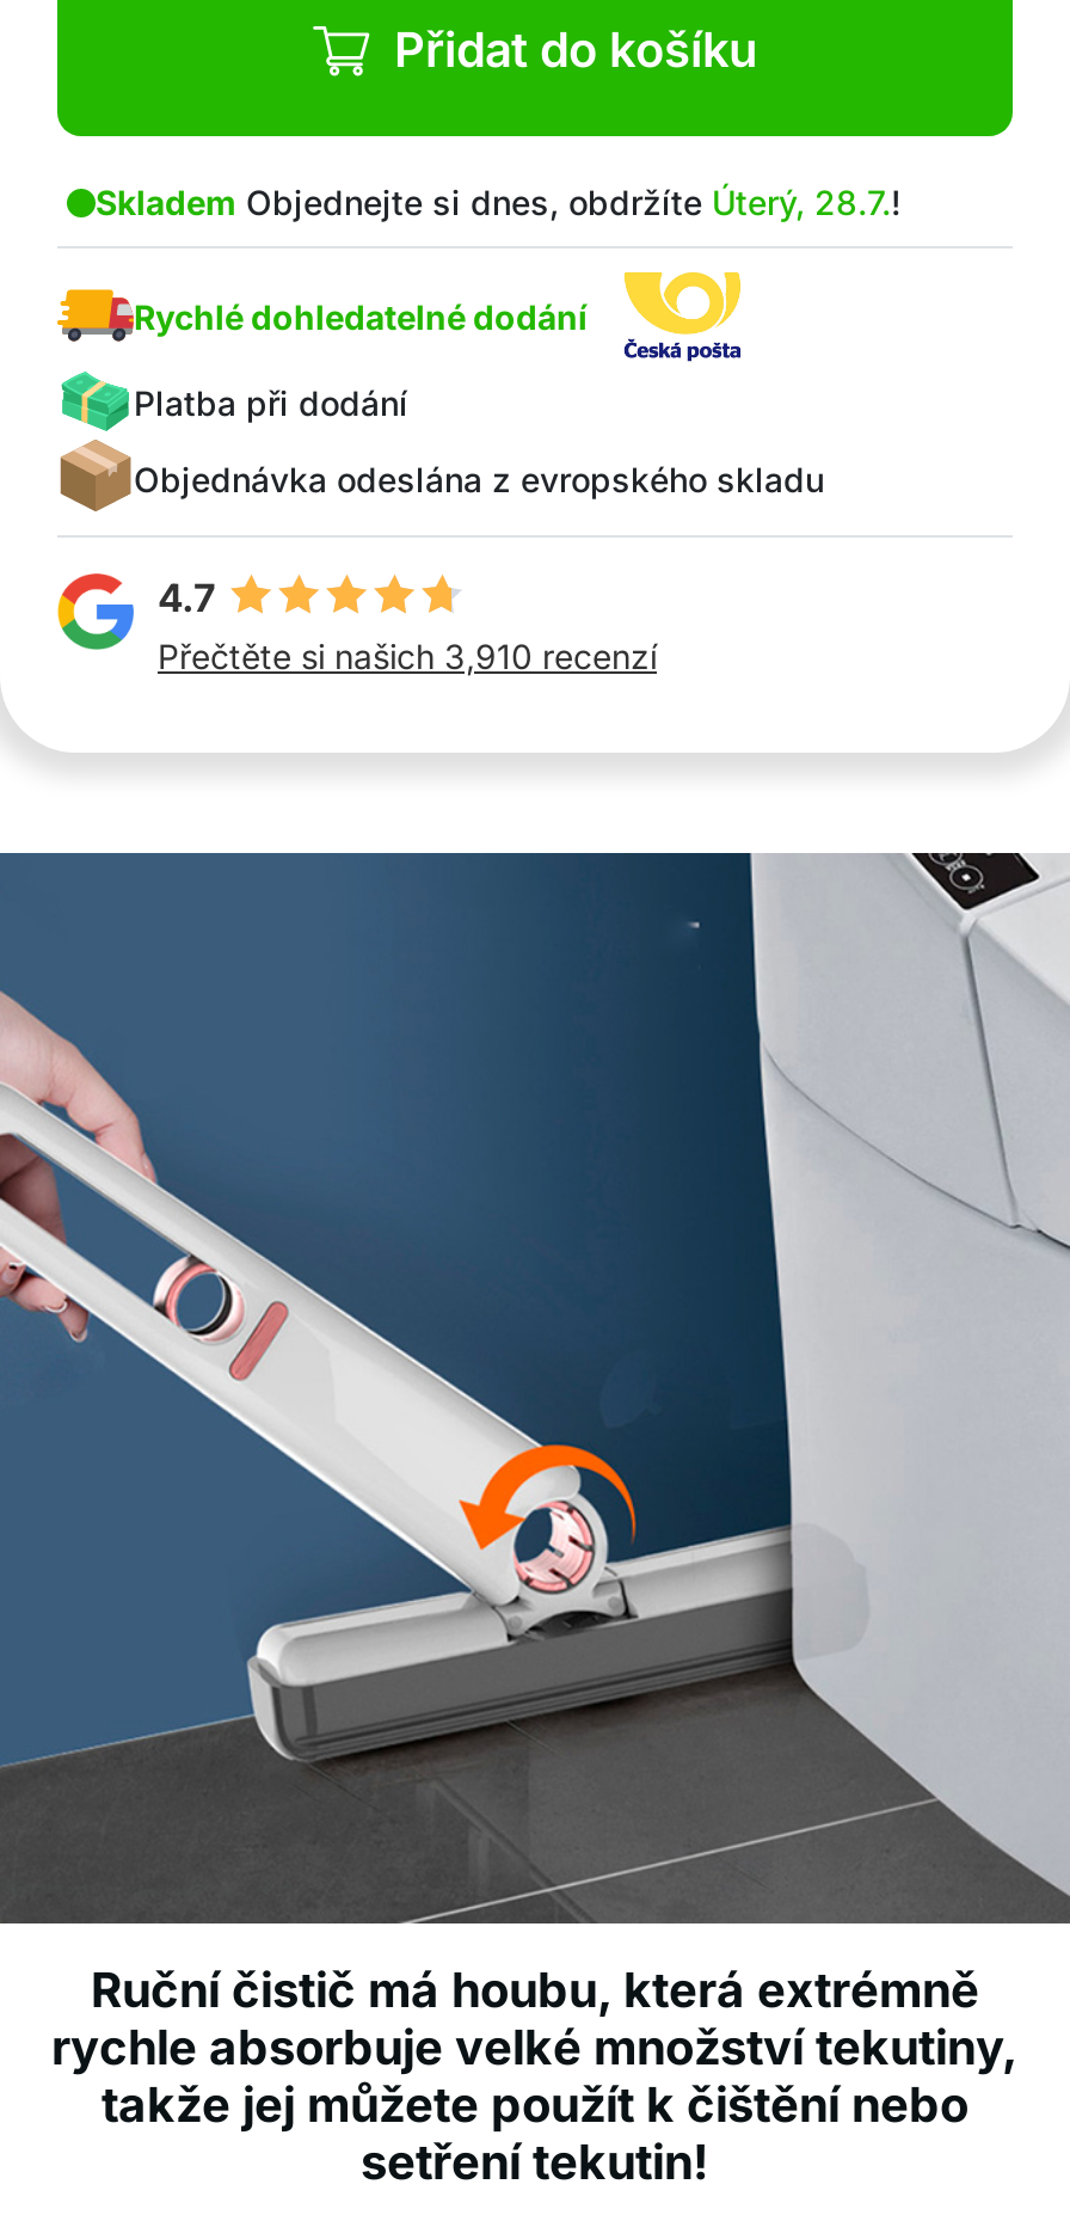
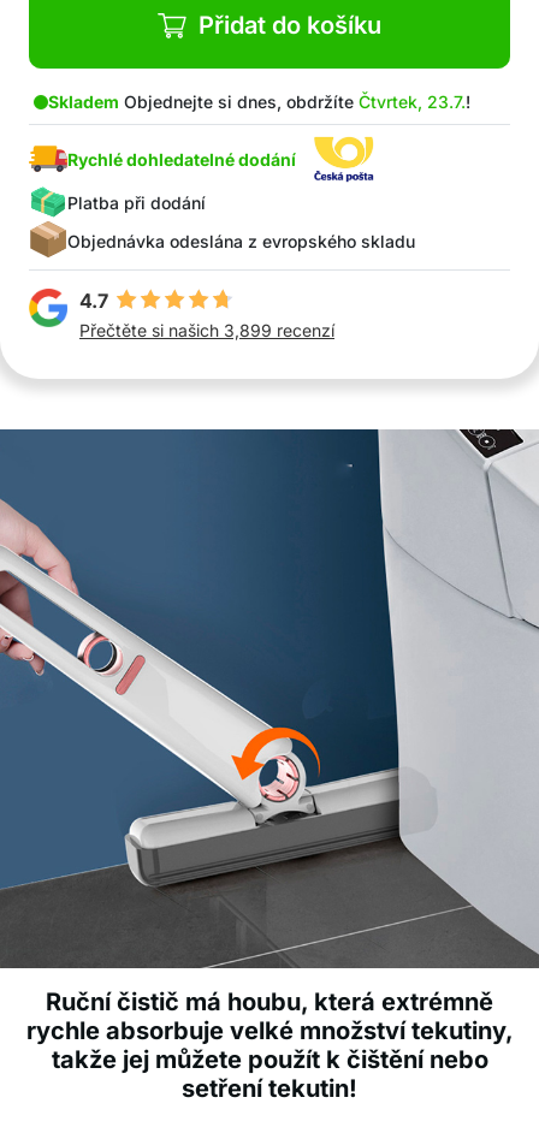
- Skladem Objednejte si dnes, obdržíte Úterý, 28.7.!
+ Skladem Objednejte si dnes, obdržíte Čtvrtek, 23.7.!

- Přečtěte si našich 3,910 recenzí
+ Přečtěte si našich 3,899 recenzí
